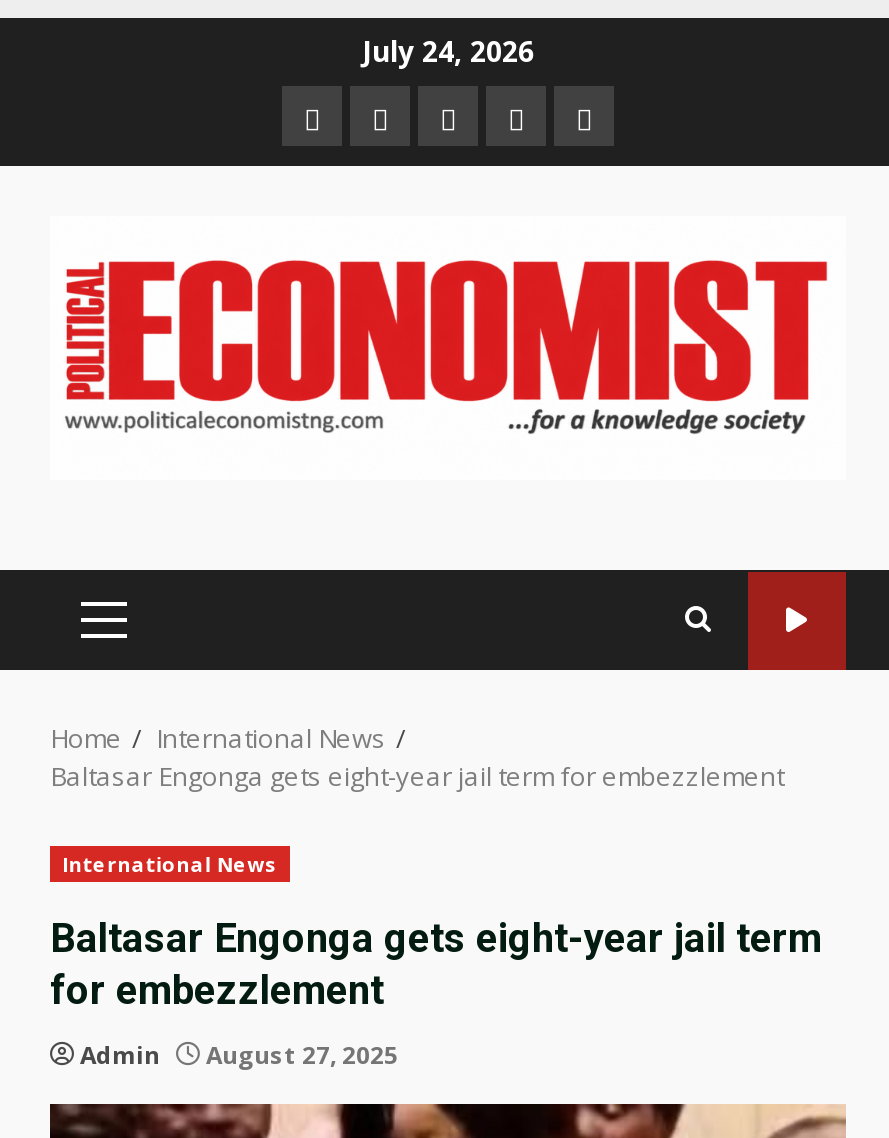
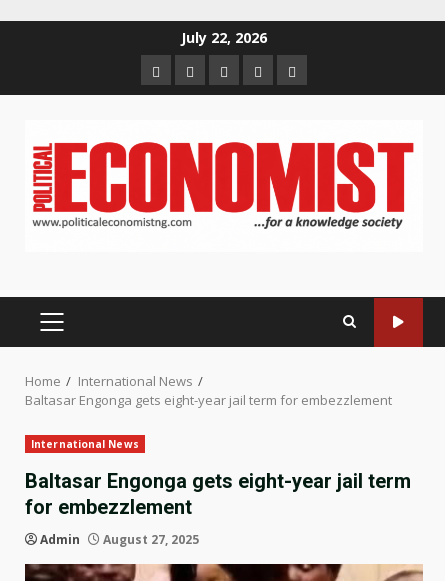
- July 24, 2026
+ July 22, 2026
